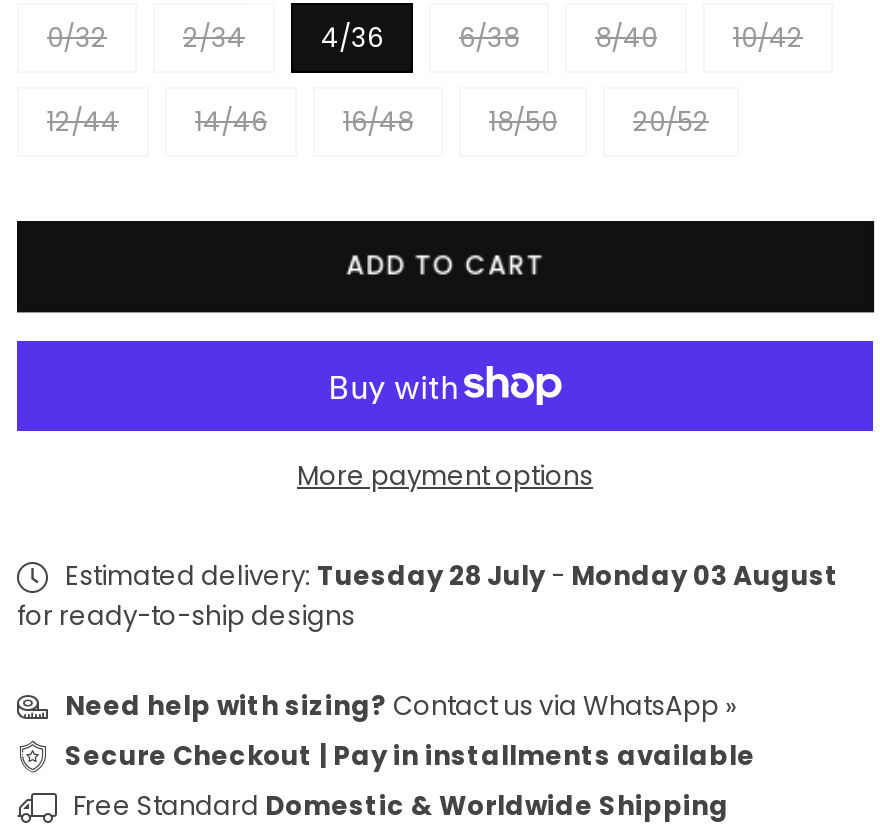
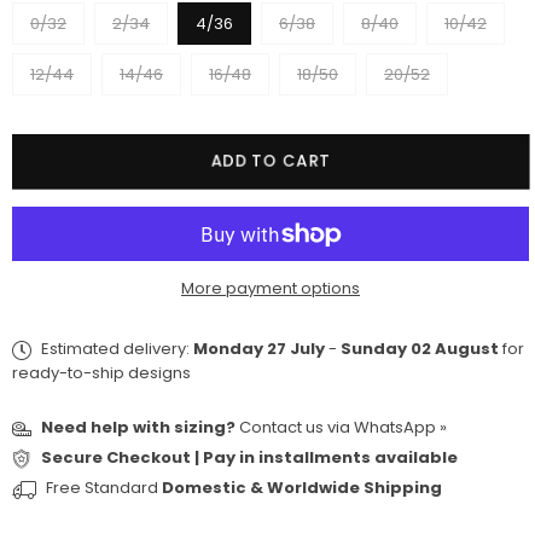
- Estimated delivery: Tuesday 28 July - Monday 03 August
- for ready-to-ship designs
+ Estimated delivery: Monday 27 July - Sunday 02 August for
+ ready-to-ship designs
